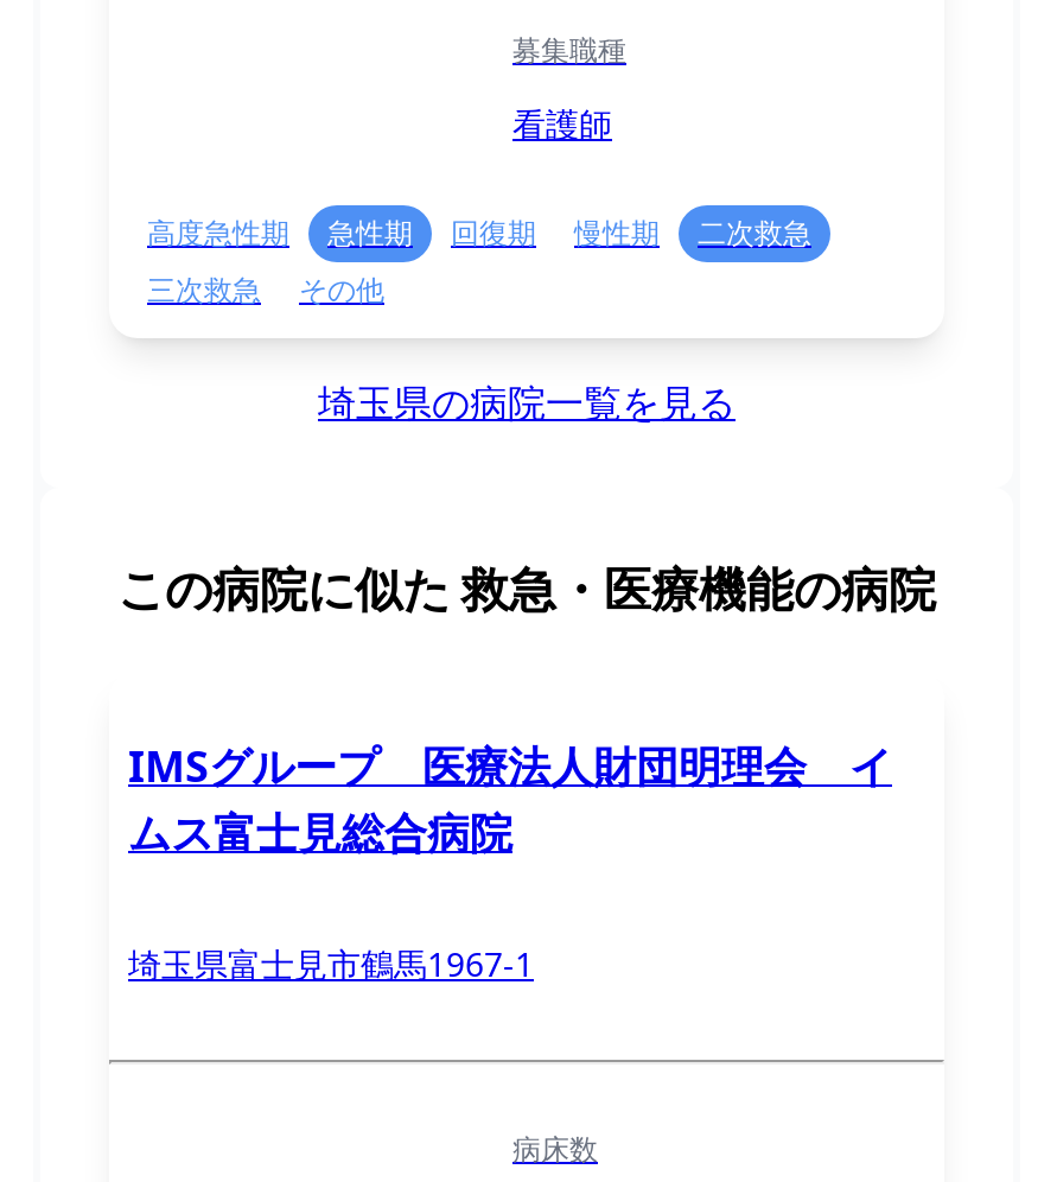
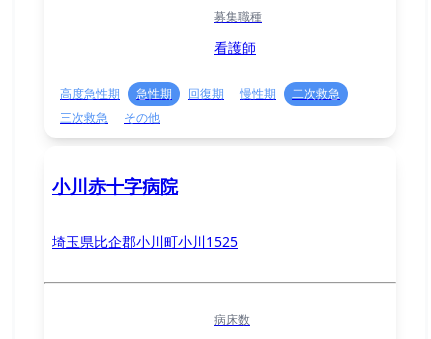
- 埼玉県の病院一覧を見る
- この病院に似た 救急・医療機能の病院
- IMSグループ 医療法人財団明理会 イ
- ムス富士見総合病院
- 埼玉県富士見市鶴馬1967-1
+ 小川赤十字病院
+ 埼玉県比企郡小川町小川1525
